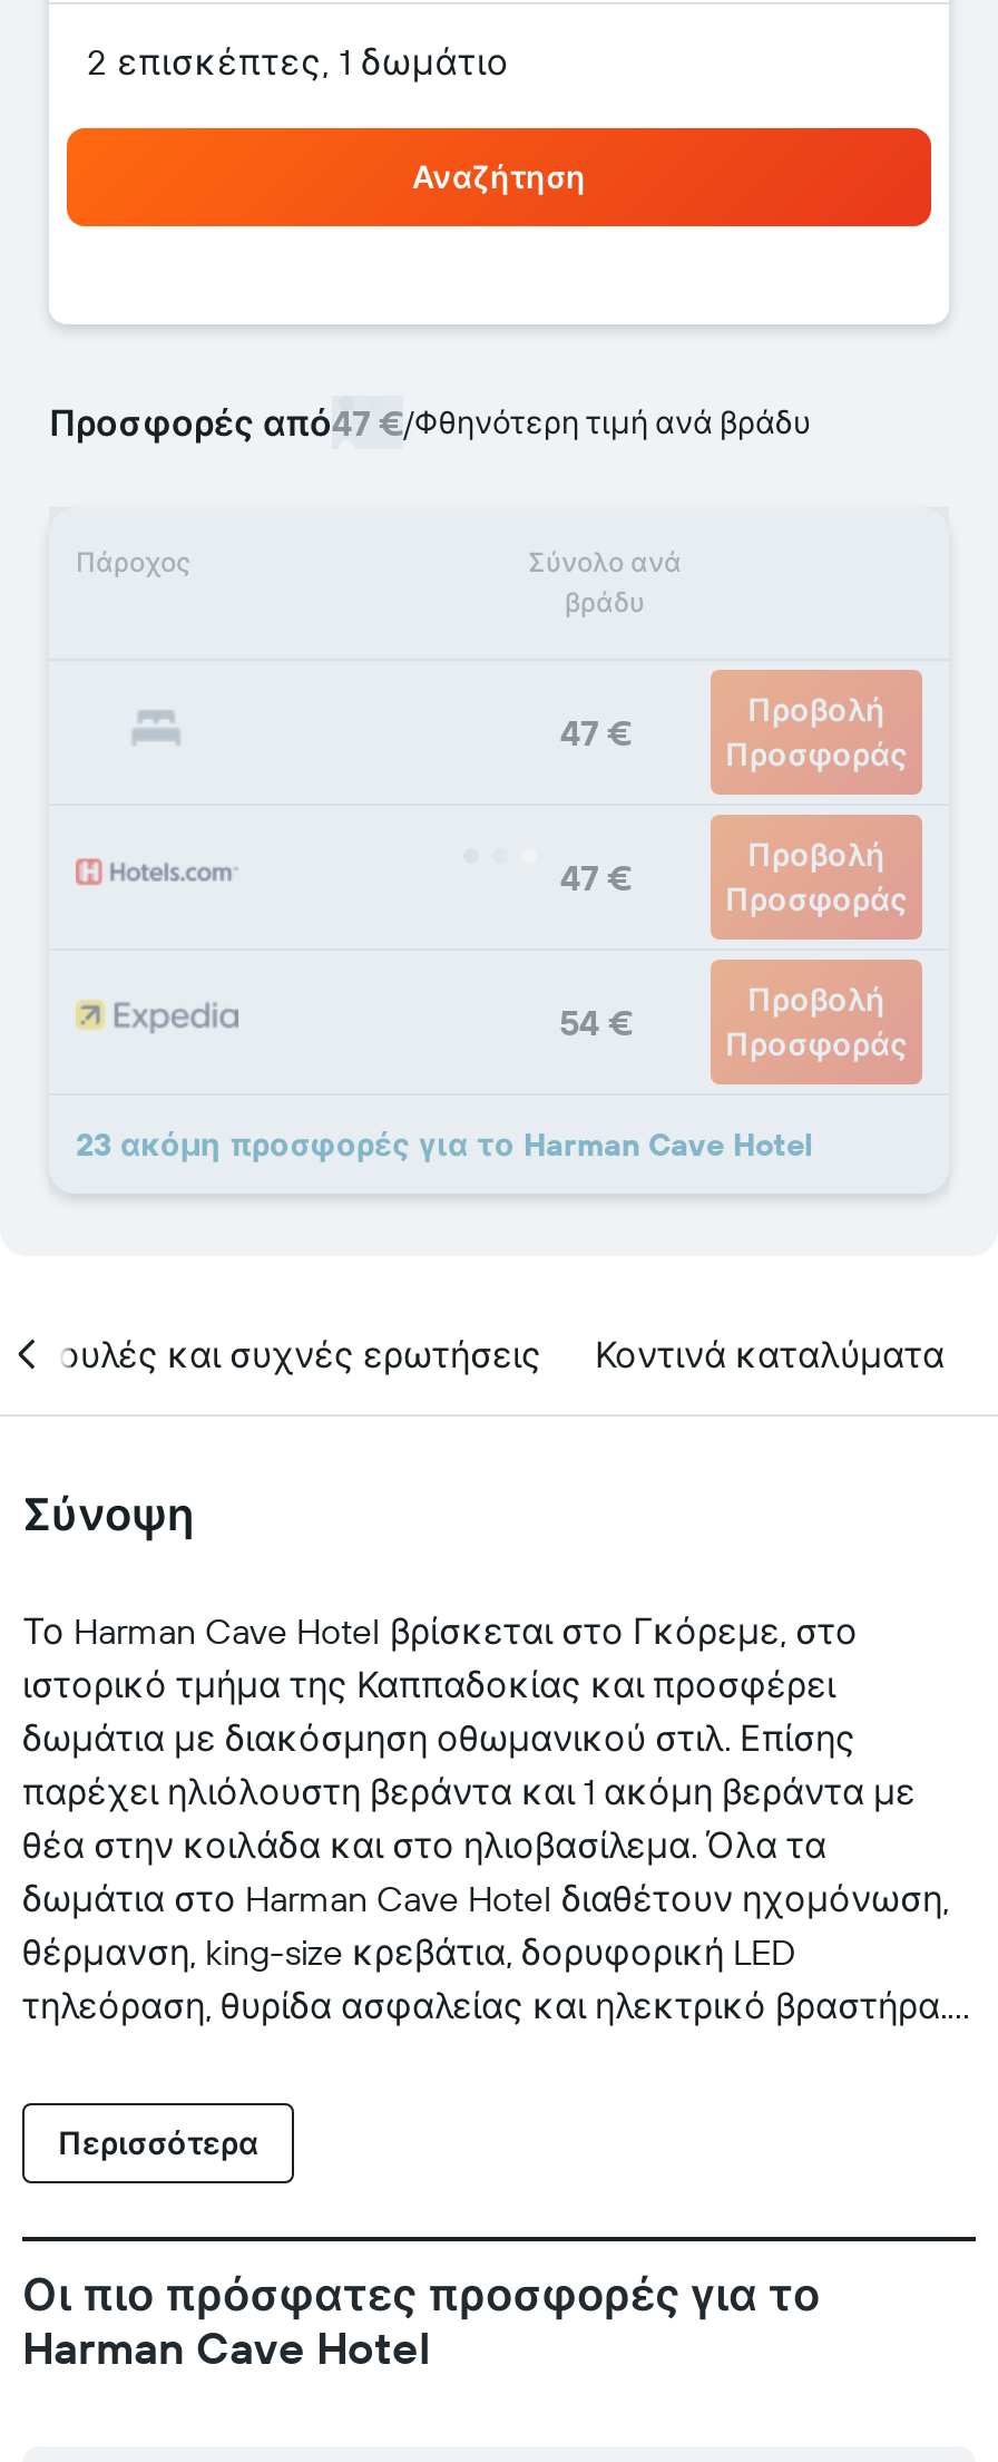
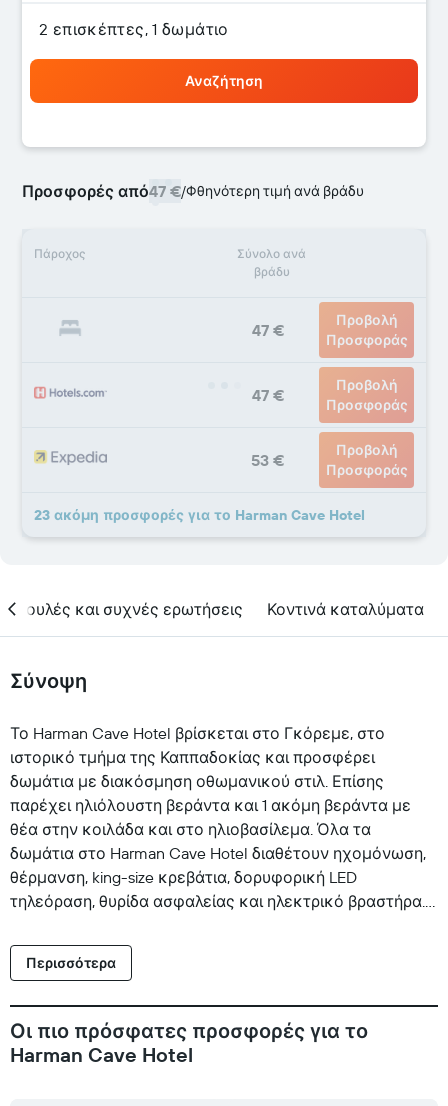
- 54 €
+ 53 €
